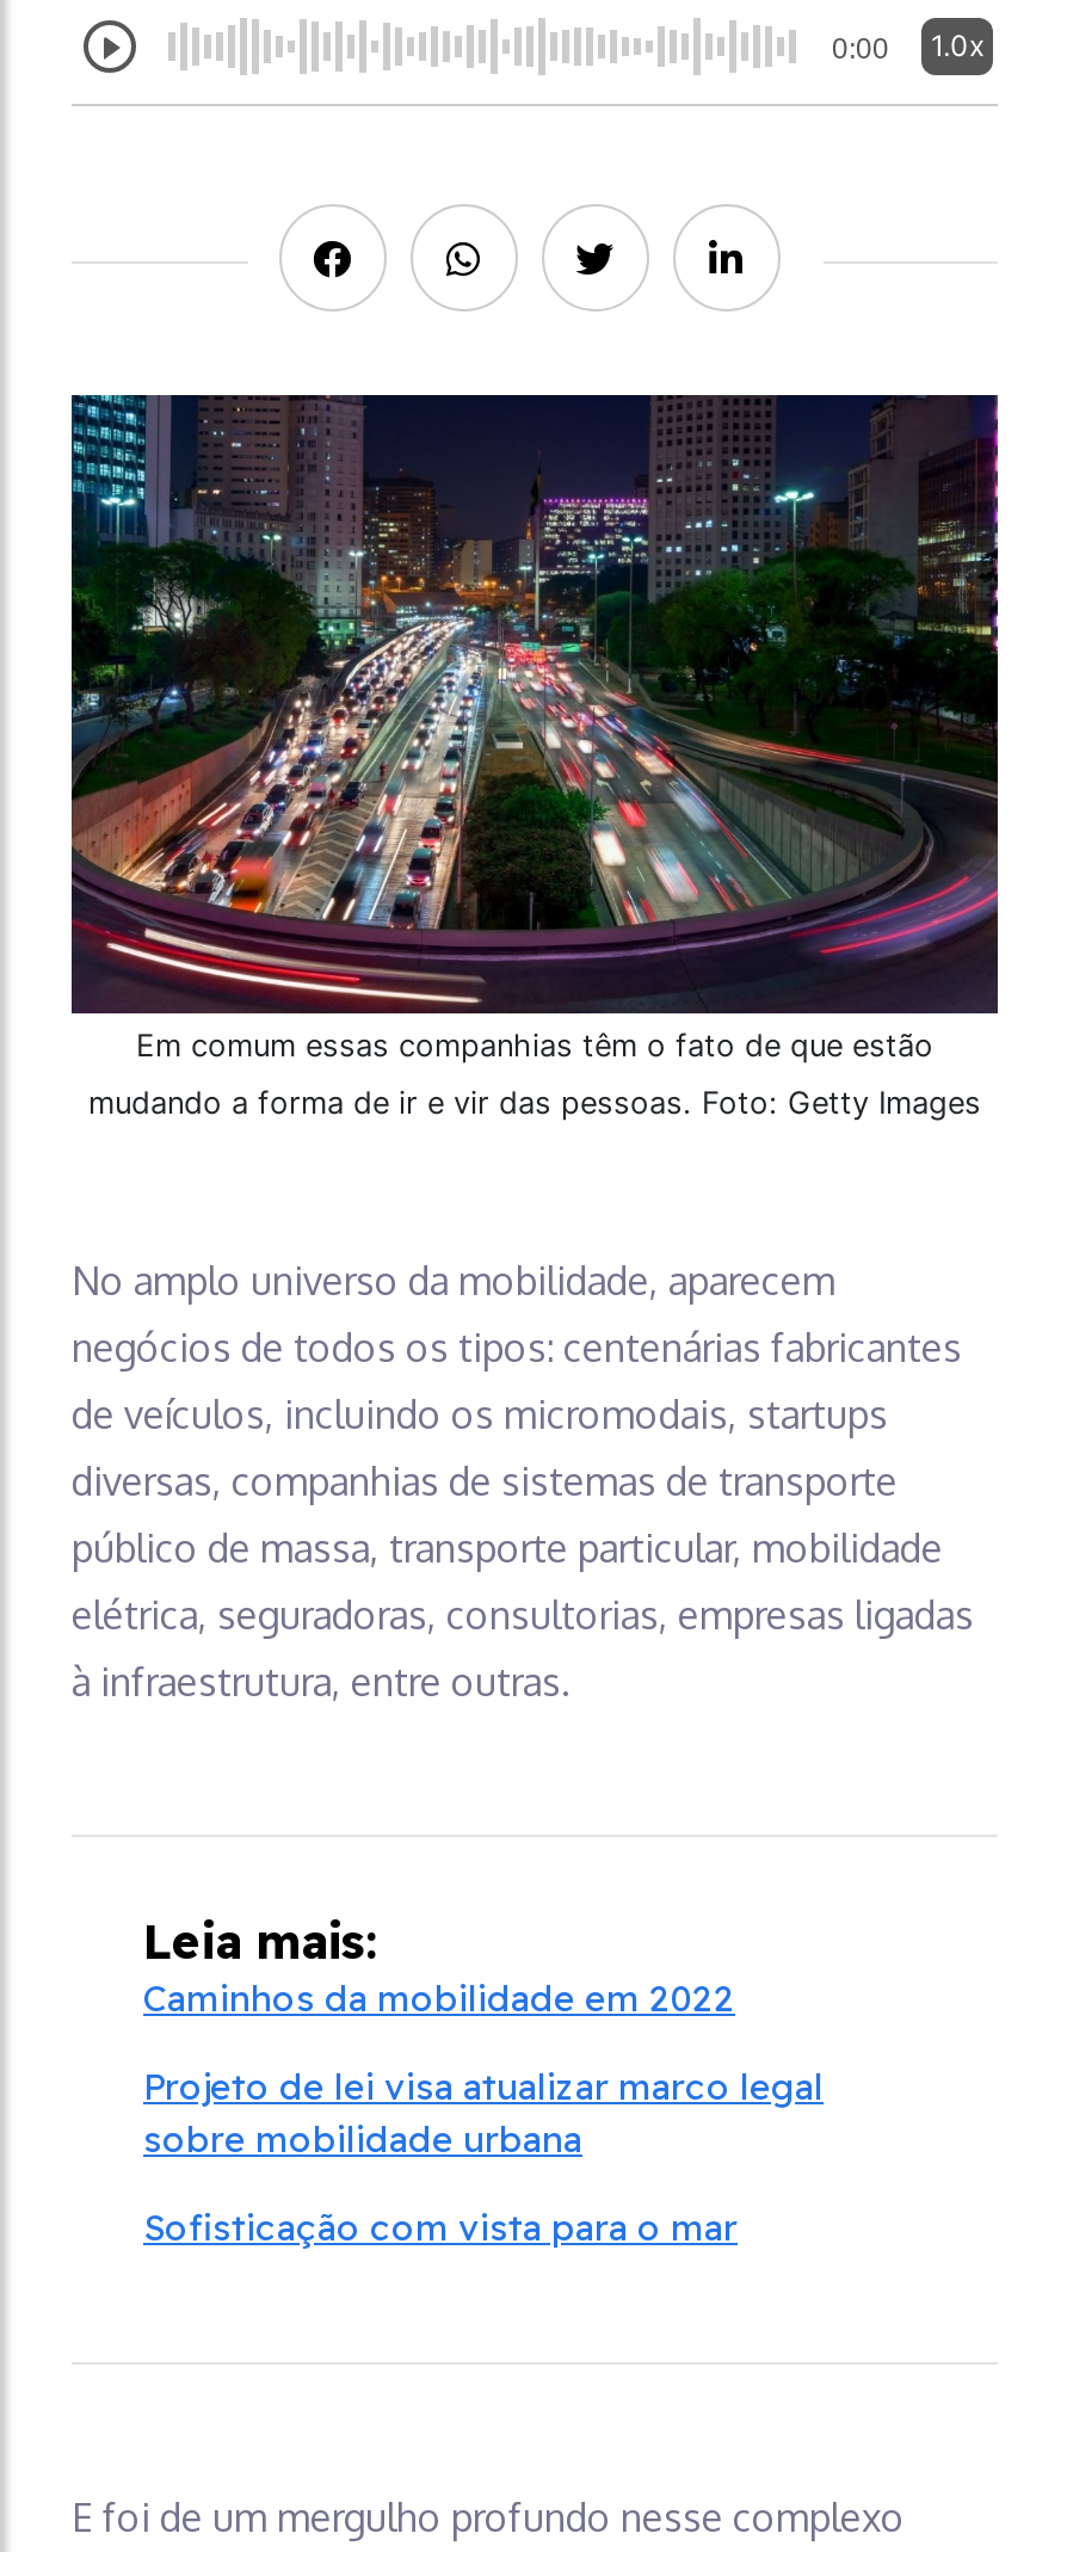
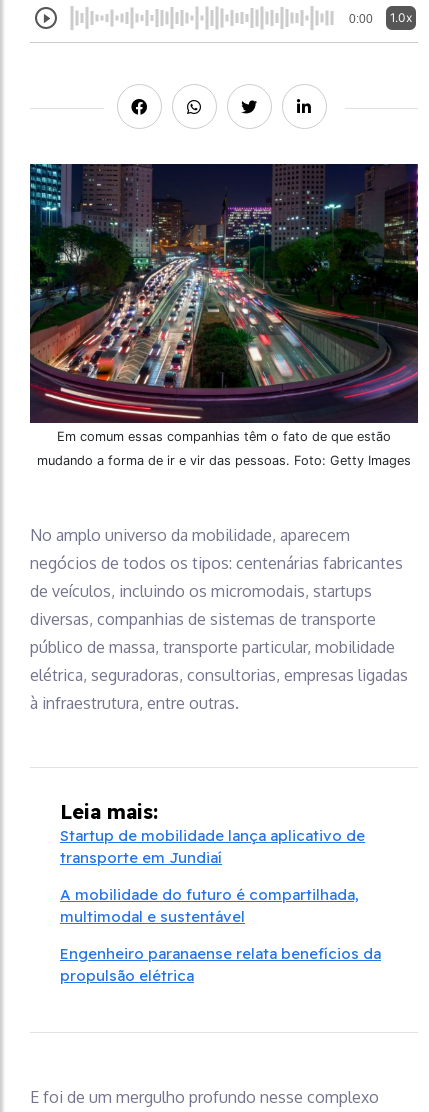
- Caminhos da mobilidade em 2022
+ Startup de mobilidade lança aplicativo de
+ transporte em Jundiaí

- Projeto de lei visa atualizar marco legal
- sobre mobilidade urbana
+ A mobilidade do futuro é compartilhada,
+ multimodal e sustentável

- Sofisticação com vista para o mar
+ Engenheiro paranaense relata benefícios da
+ propulsão elétrica
